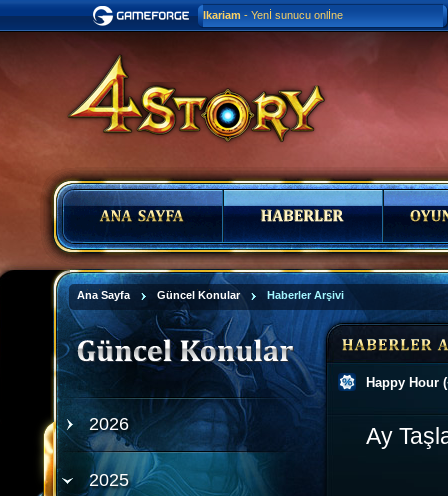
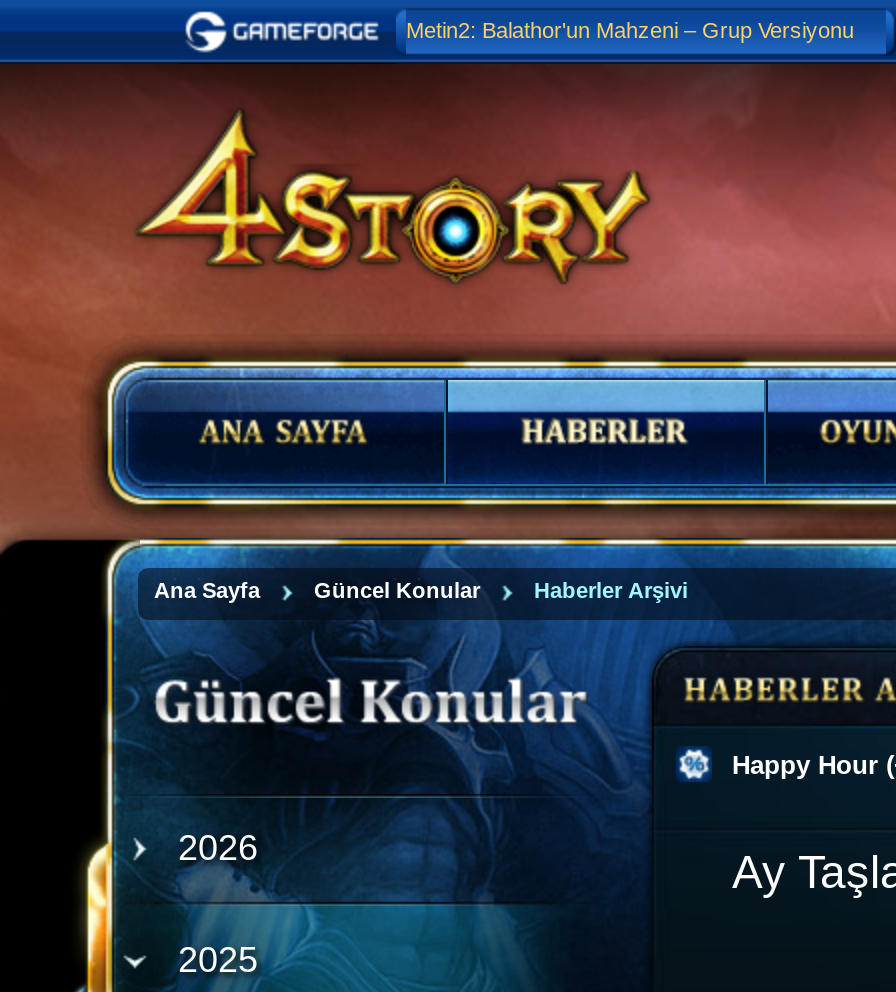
- Ikariam - Yenİ sunucu onlİne
+ Metin2: Balathor'un Mahzeni – Grup Versiyonu
